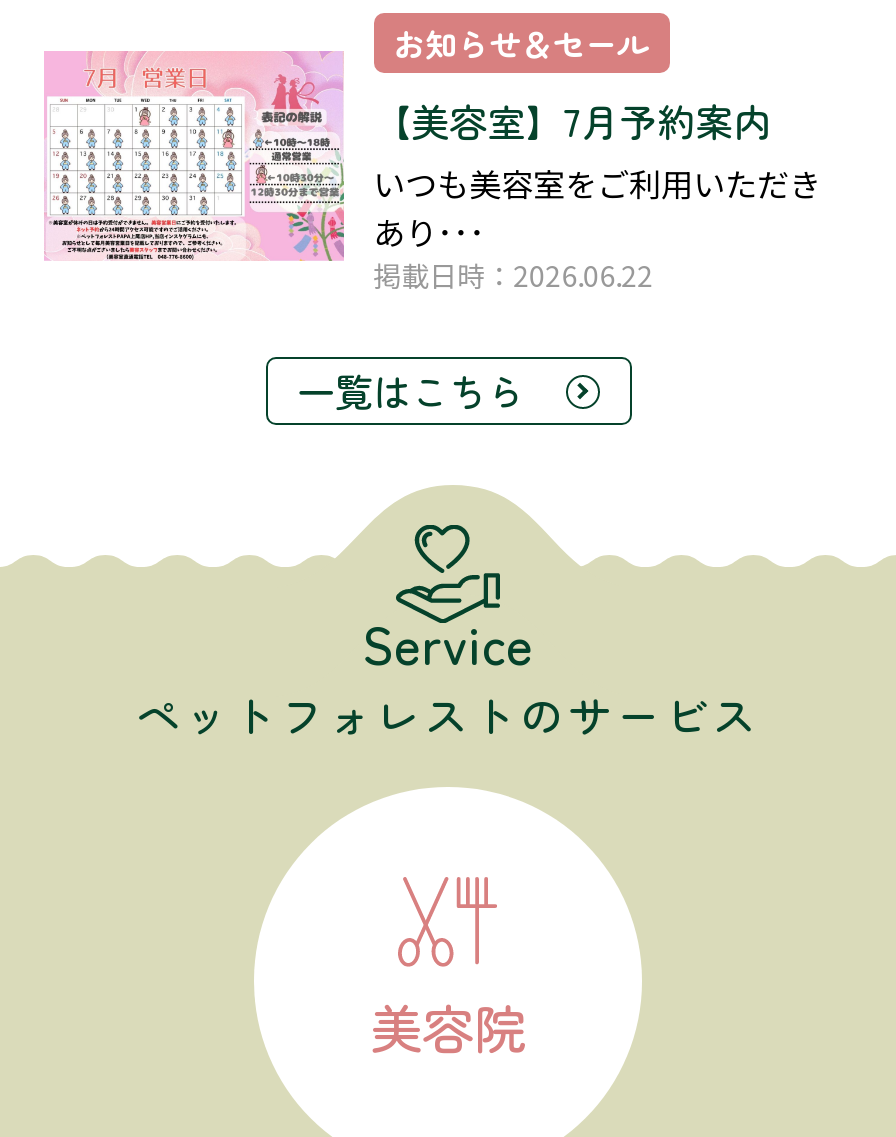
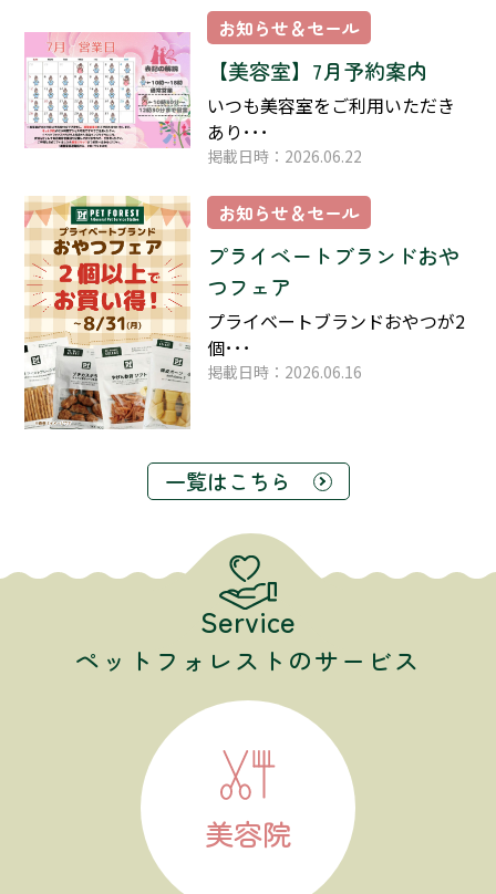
+ [image]
+ お知らせ＆セール
+ プライベートブランドおや
+ つフェア
+ プライベートブランドおやつが2
+ 個･･･
+ 掲載日時：2026.06.16
